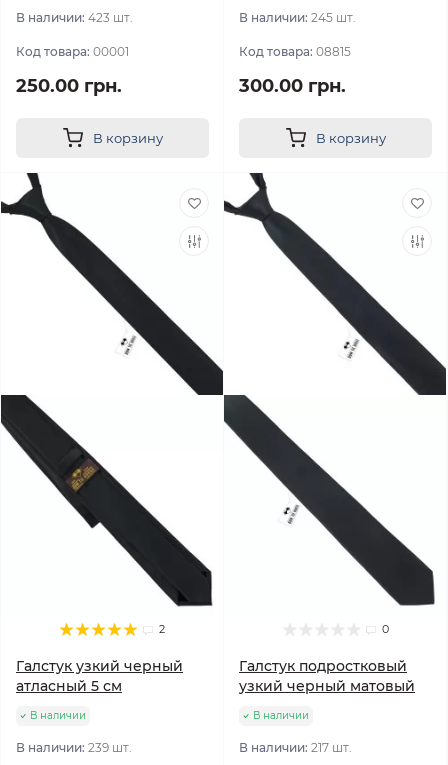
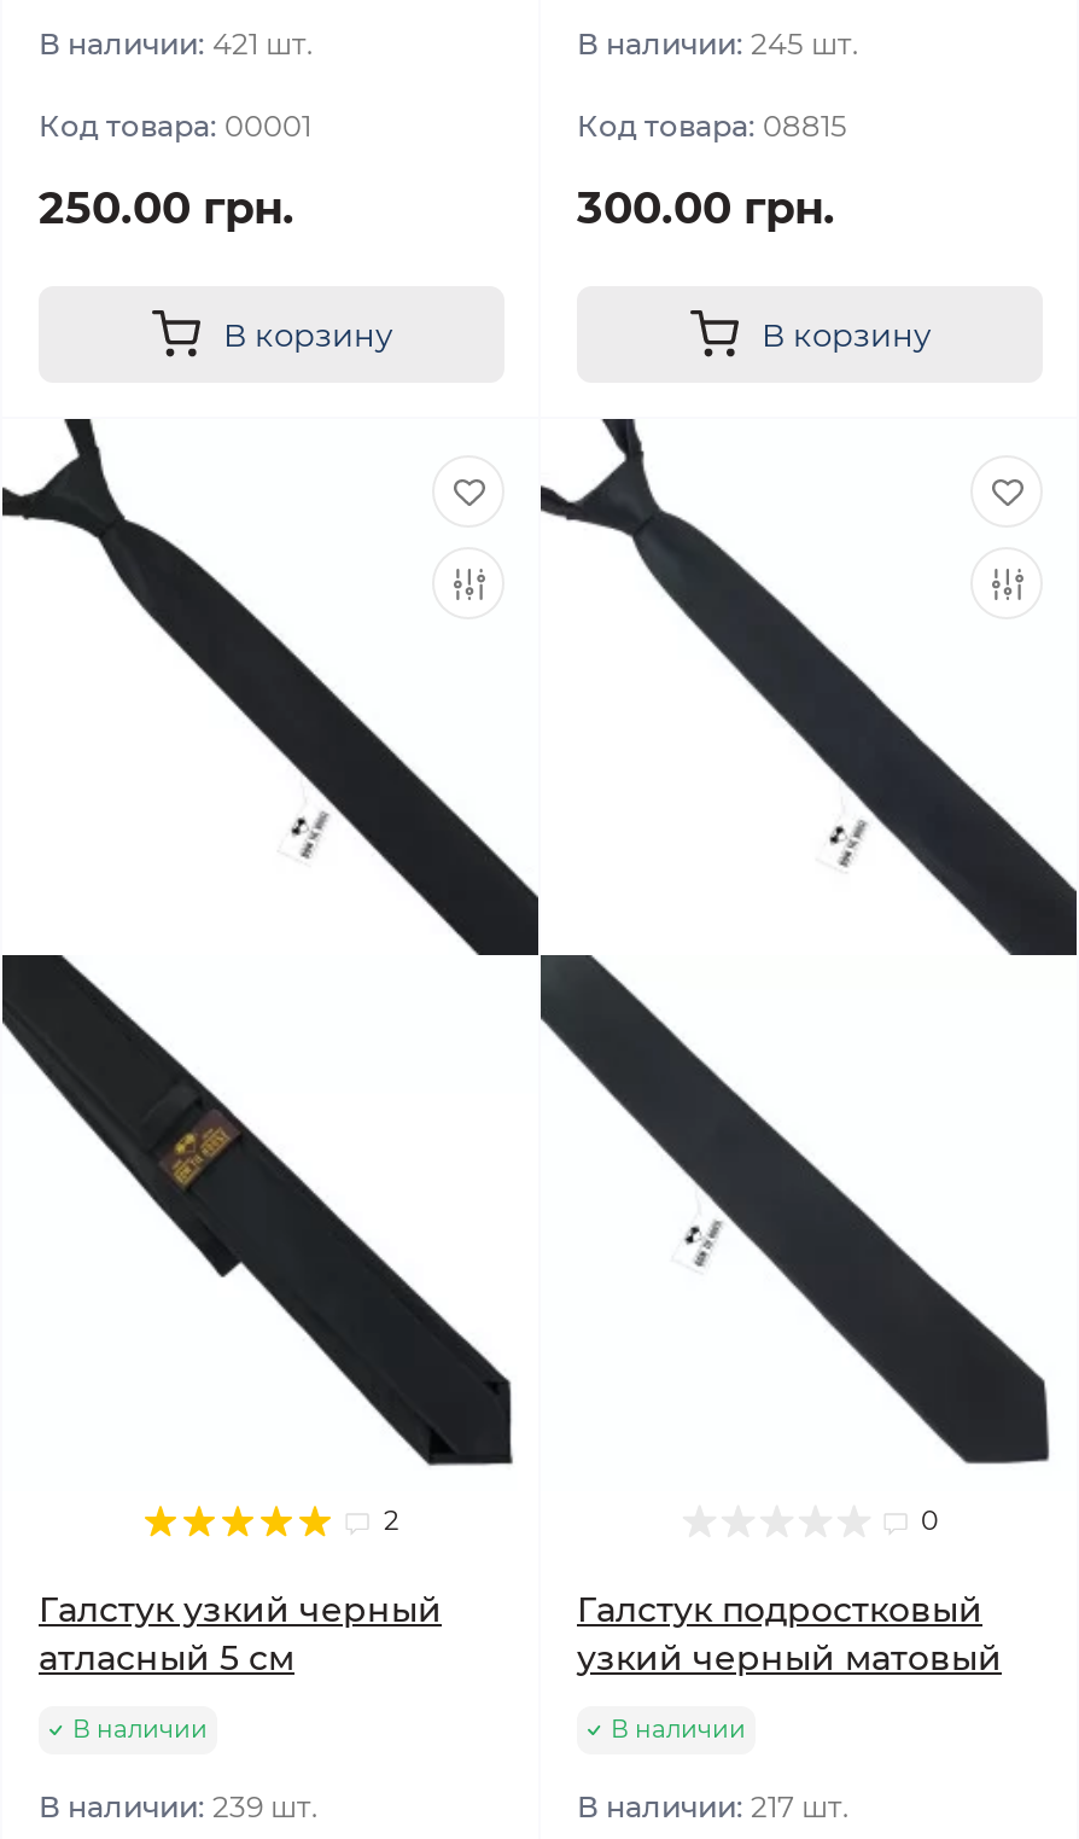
- В наличии: 423 шт.
+ В наличии: 421 шт.
